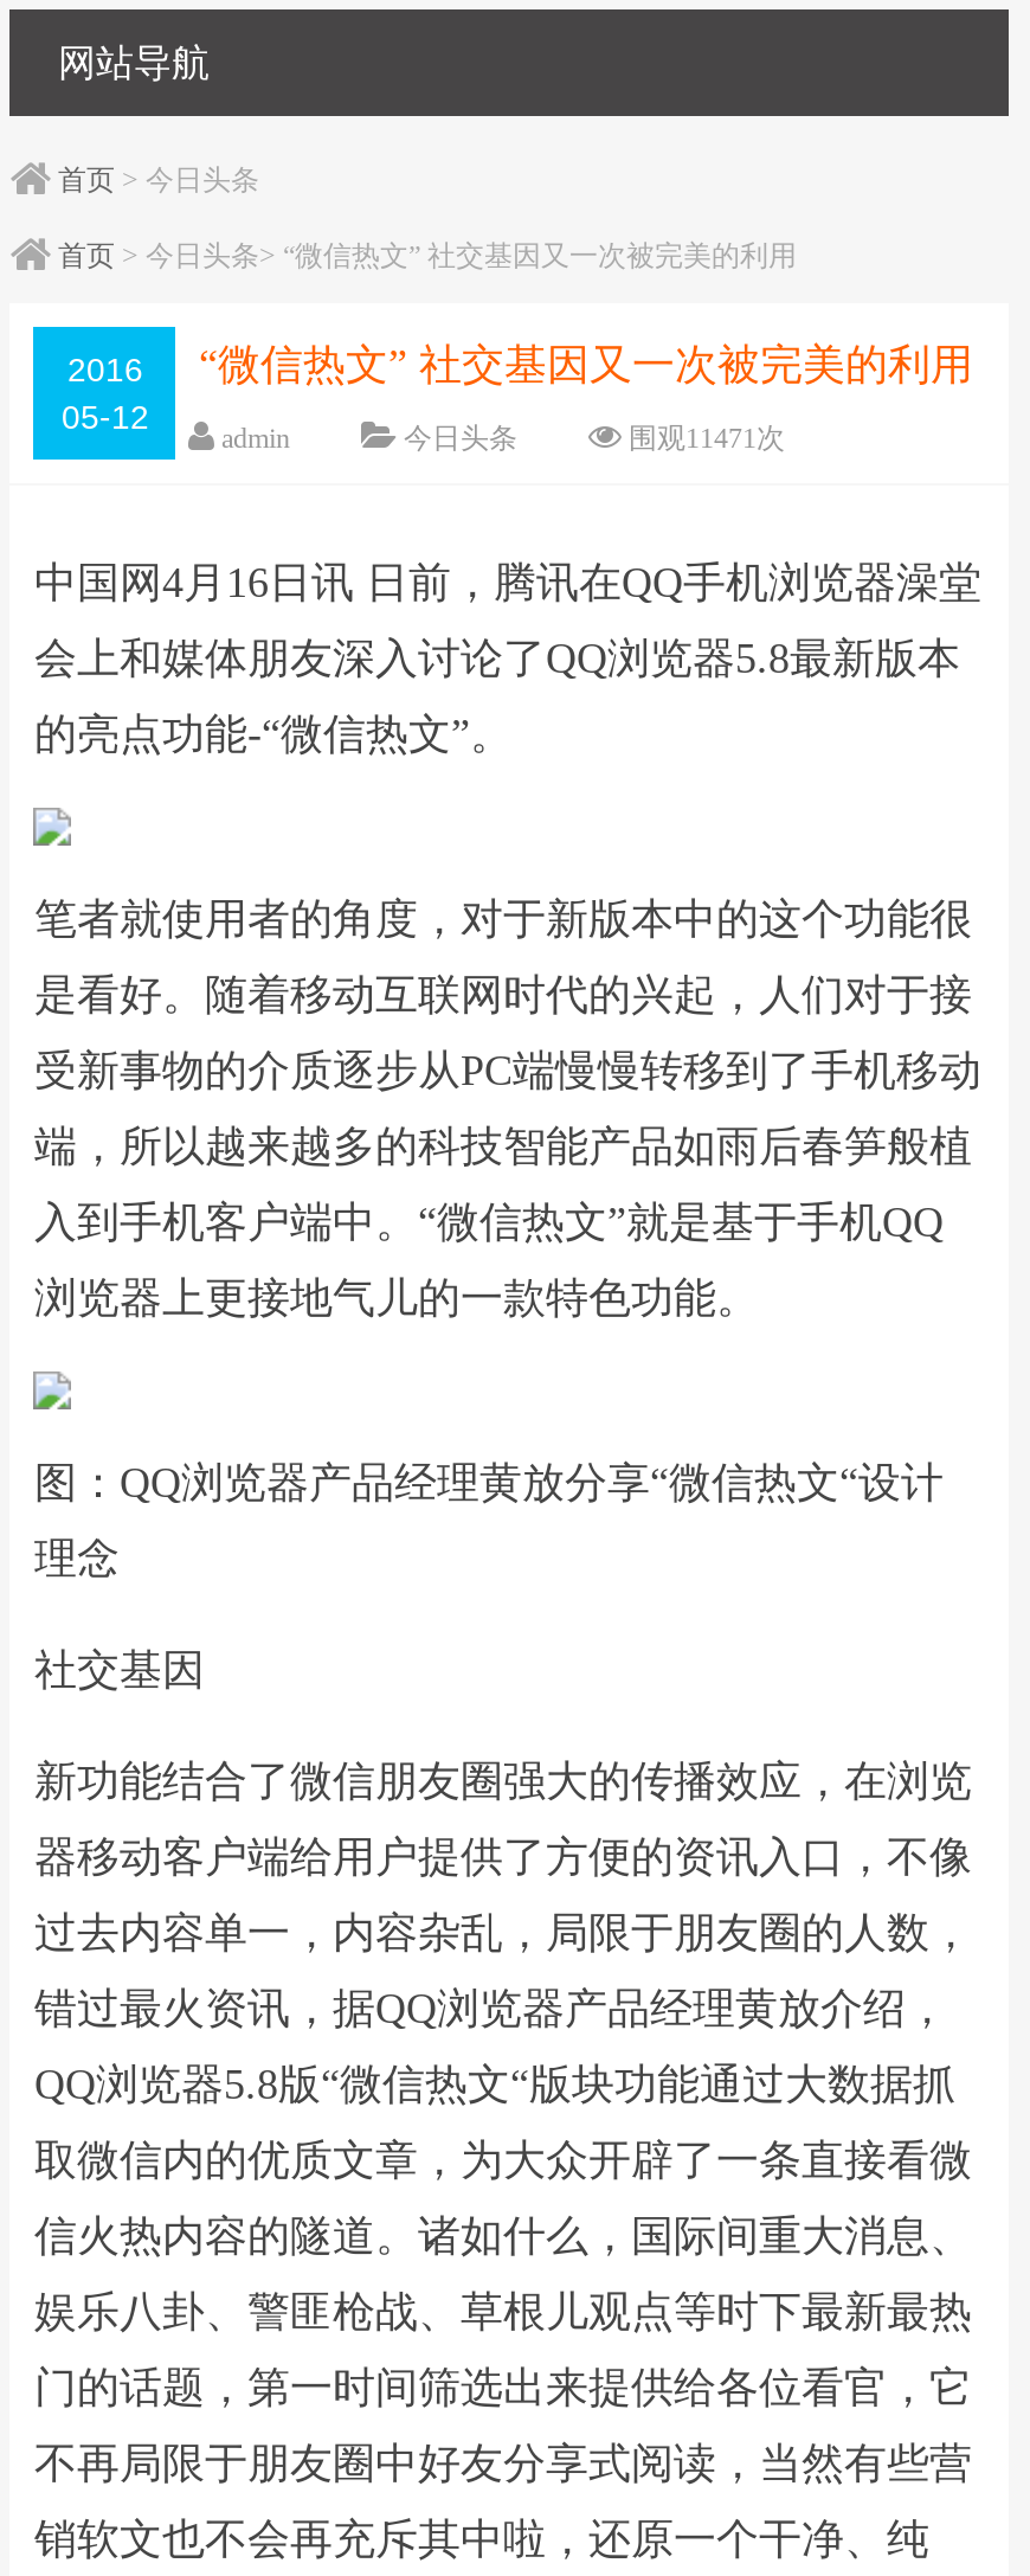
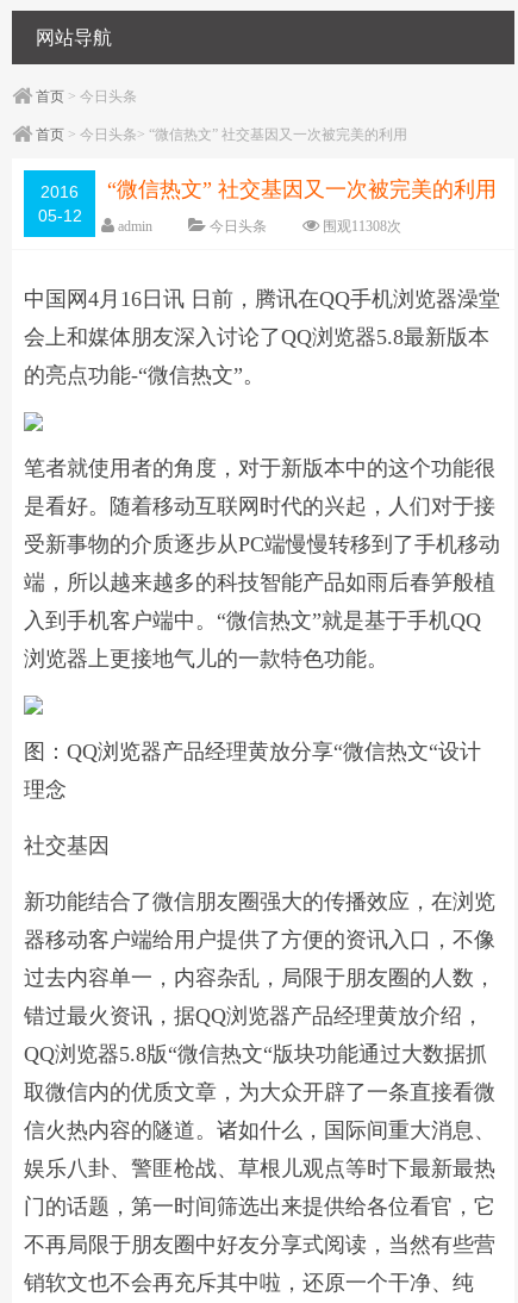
- 围观11471次
+ 围观11308次
